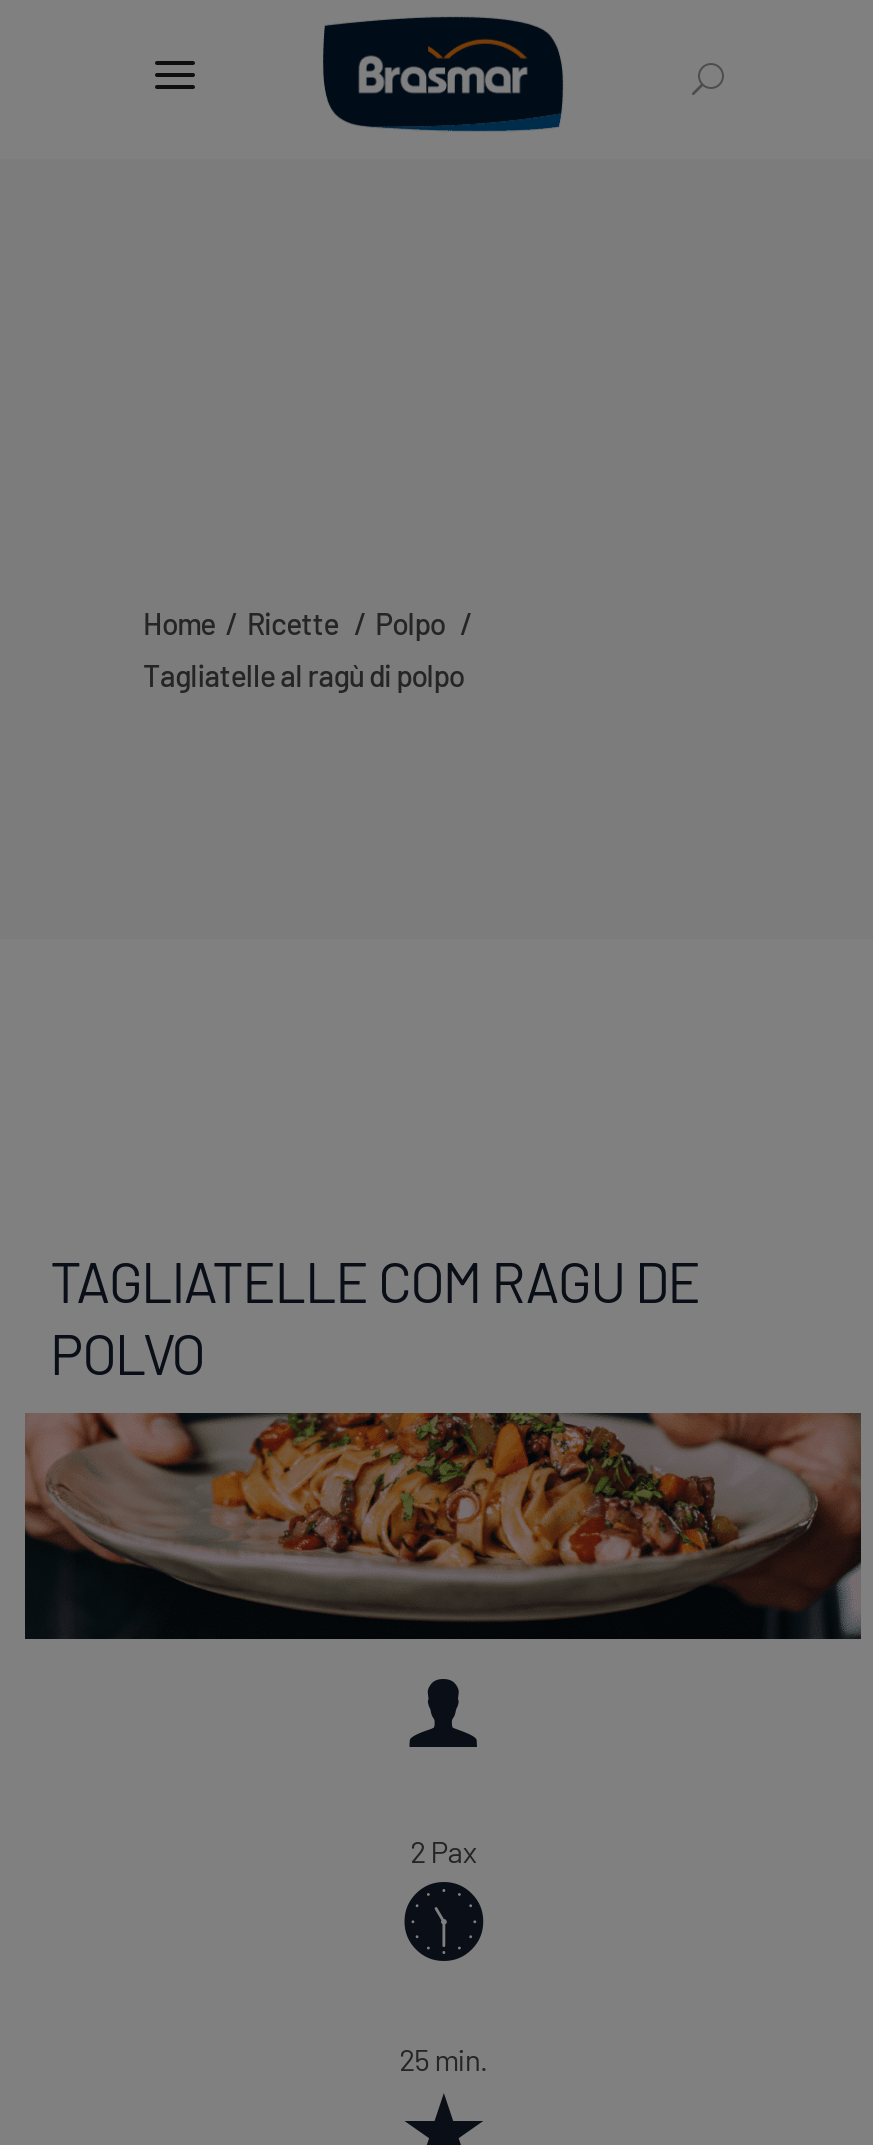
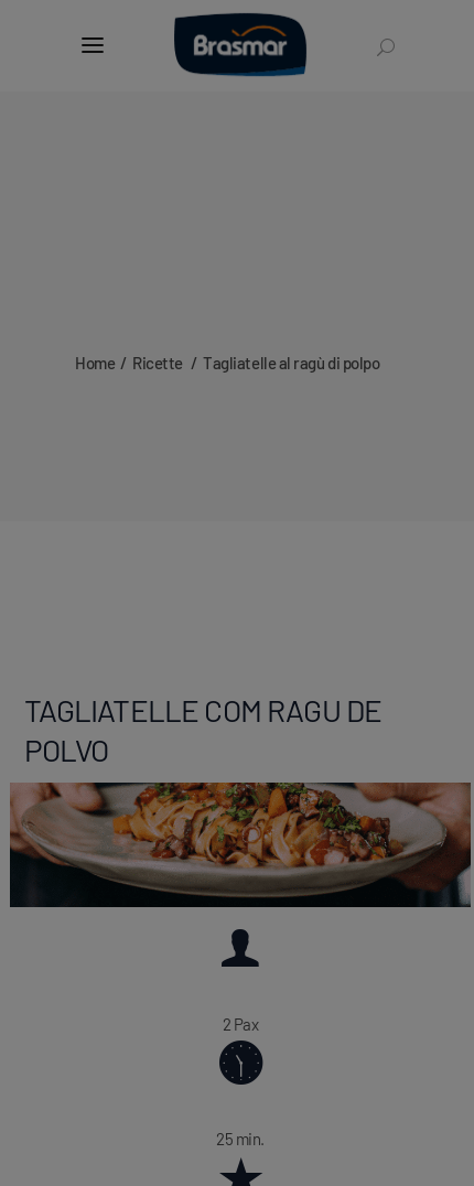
- Home / Ricette / Polpo /
- Tagliatelle al ragù di polpo
+ Home / Ricette / Tagliatelle al ragù di polpo
